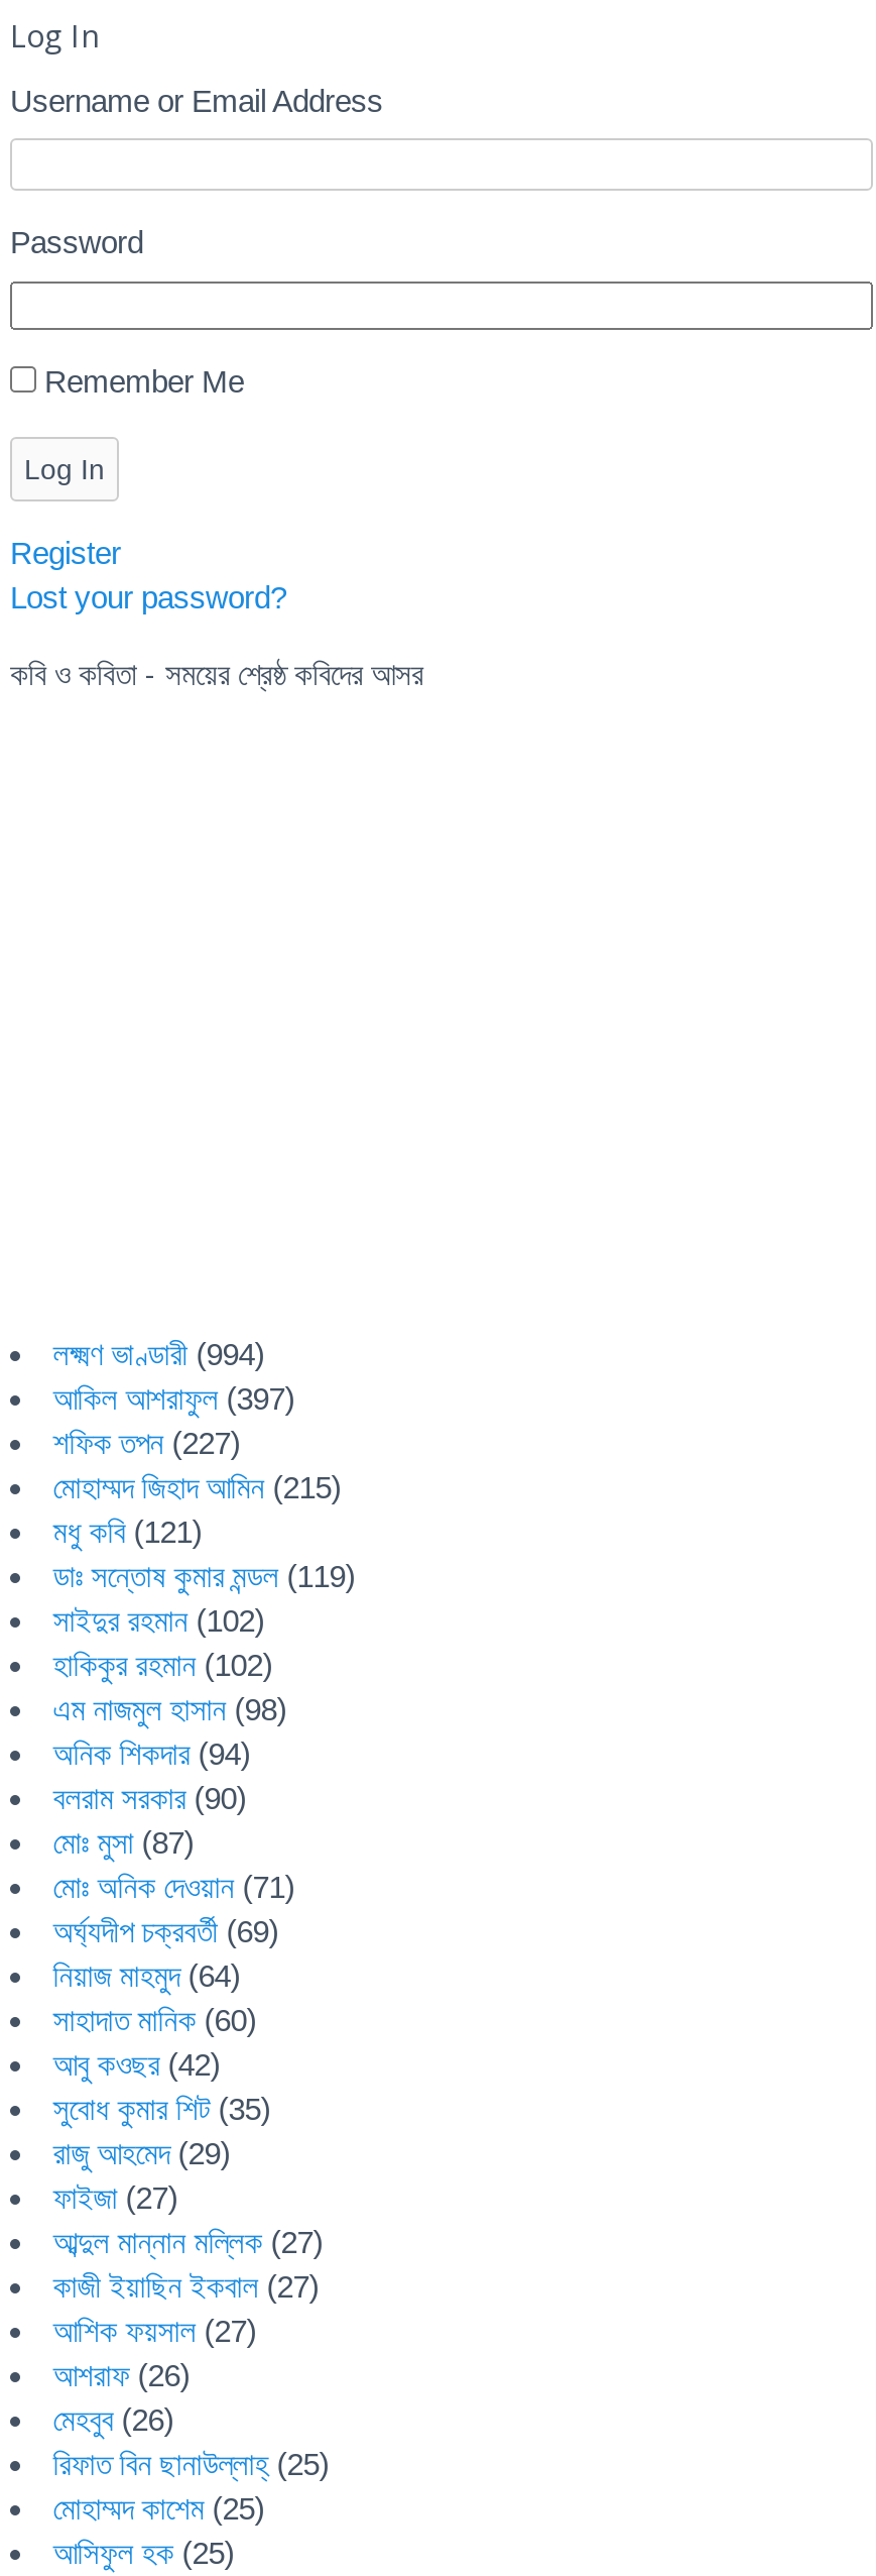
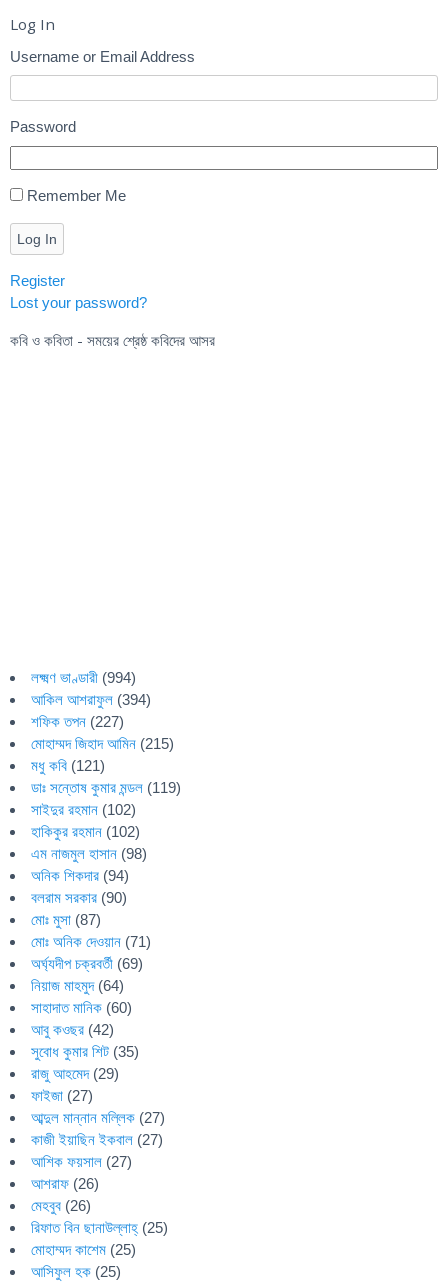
- আকিল আশরাফুল (397)
+ আকিল আশরাফুল (394)
